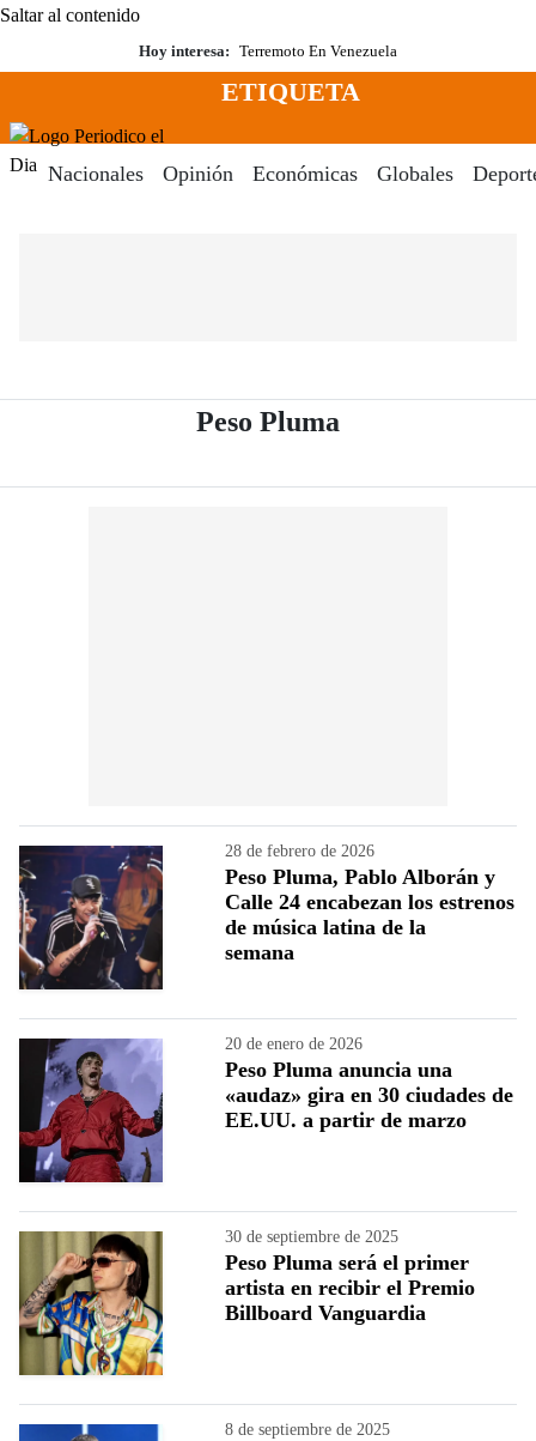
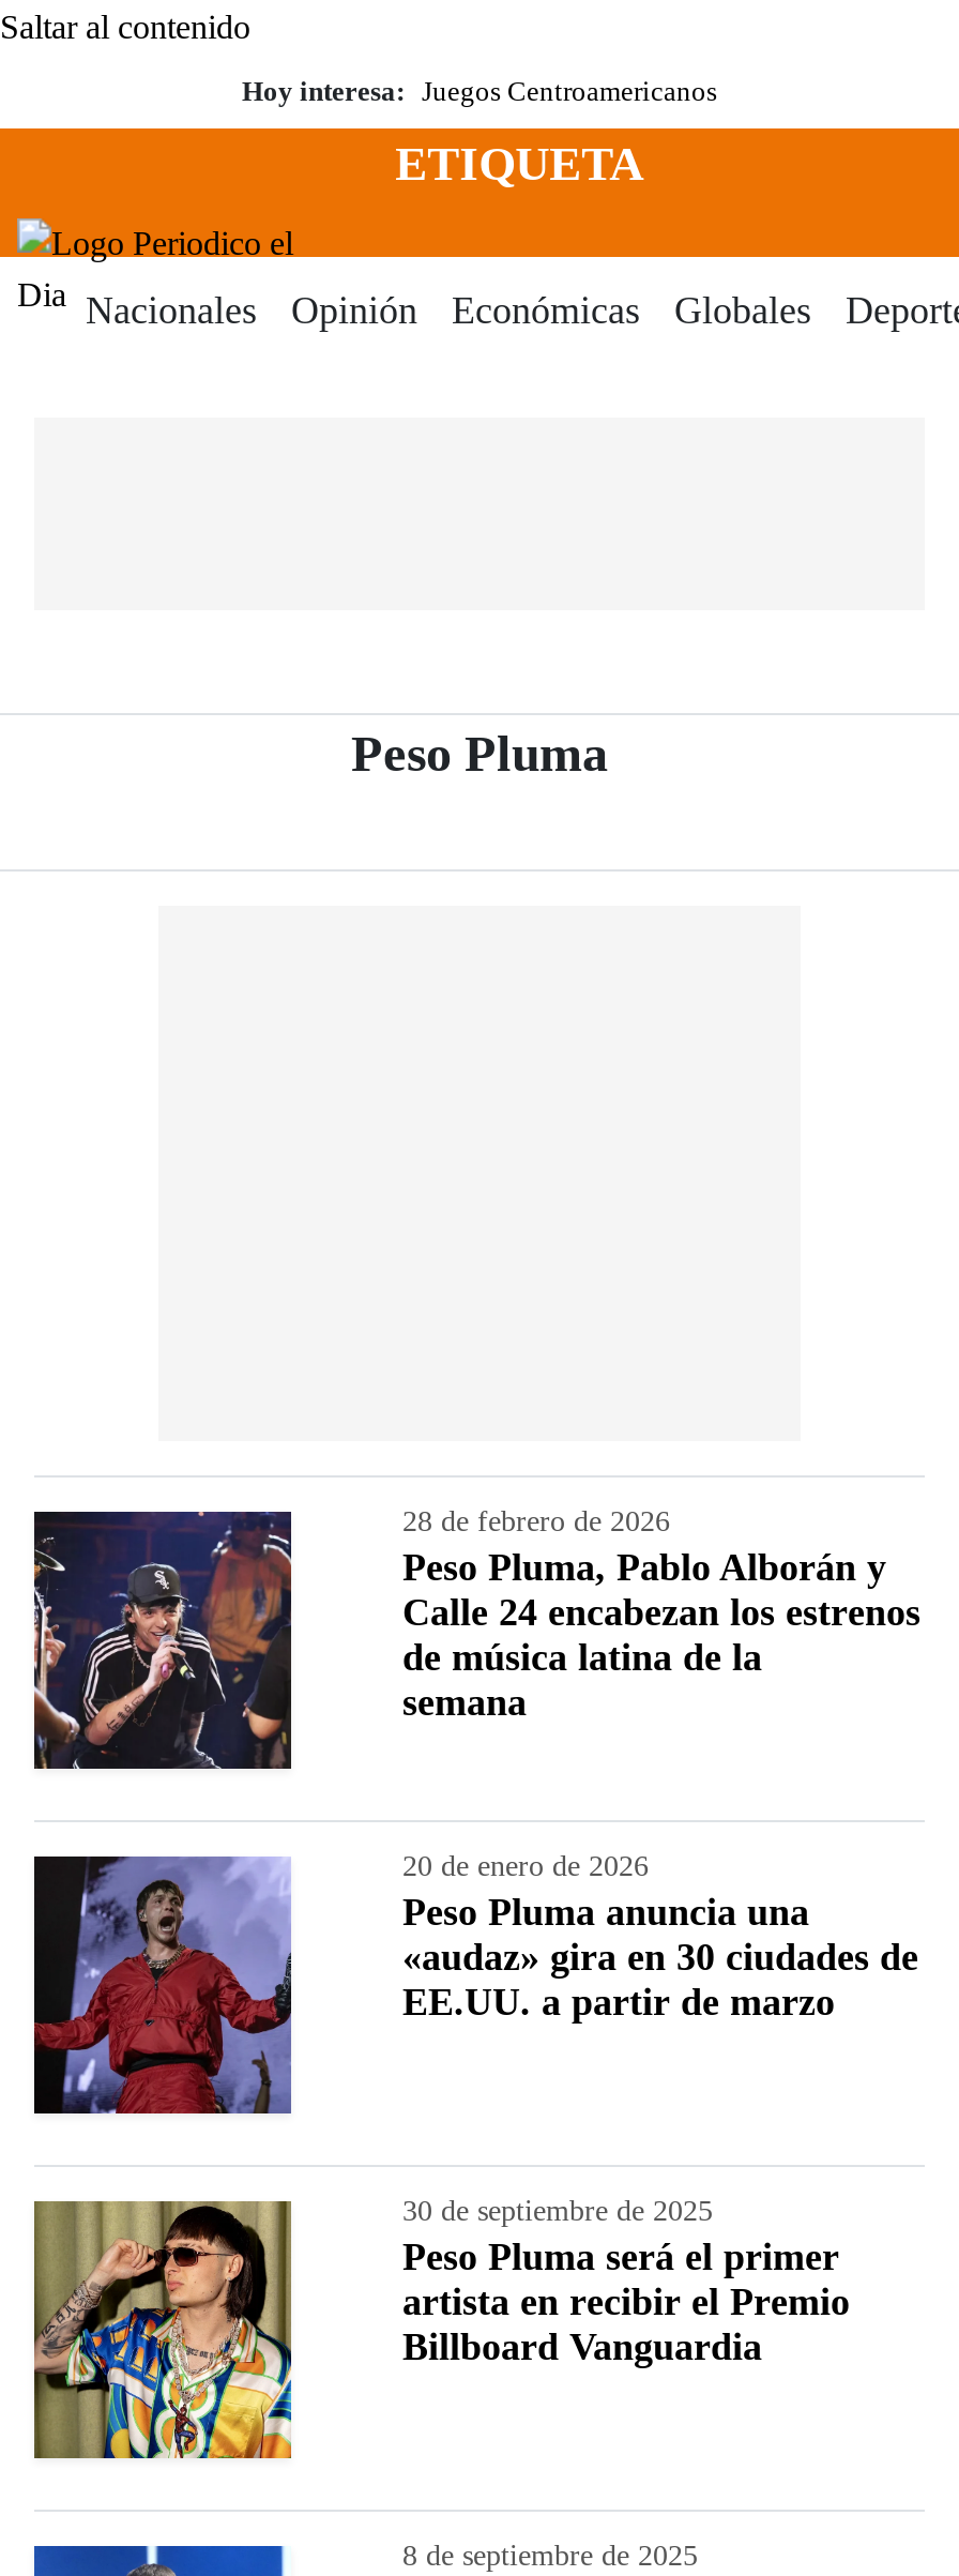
- Hoy interesa: Terremoto En Venezuela
+ Hoy interesa: Juegos Centroamericanos
